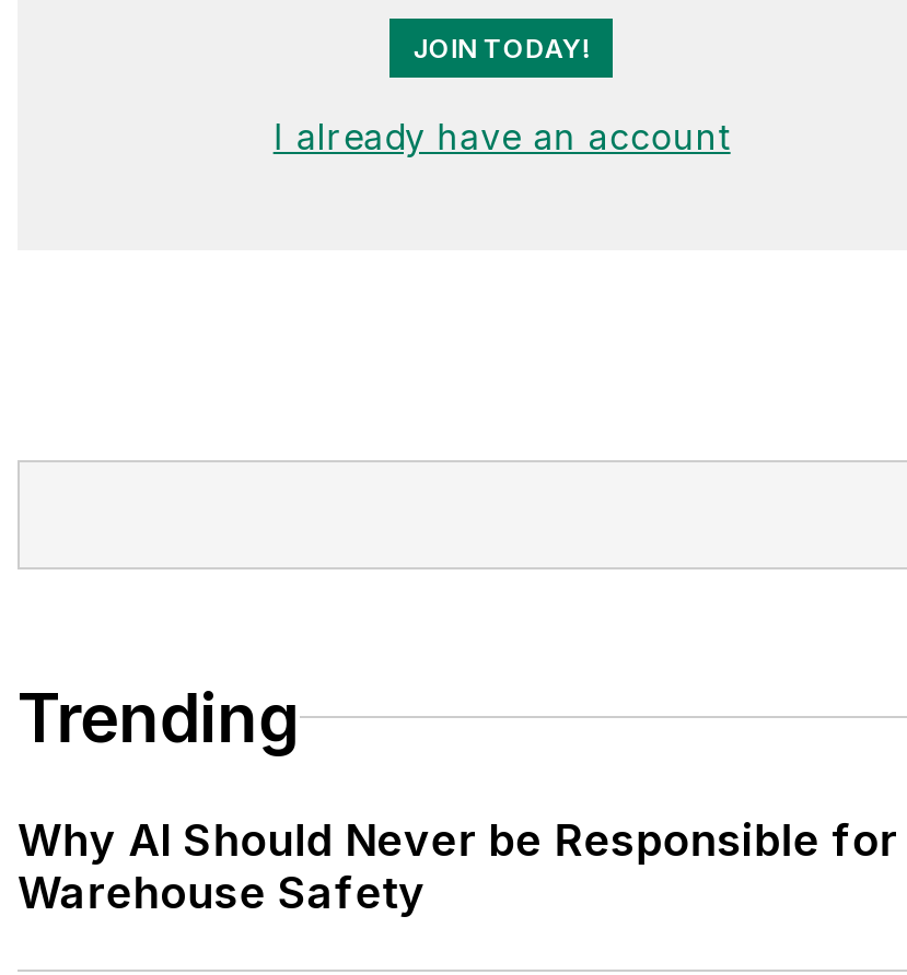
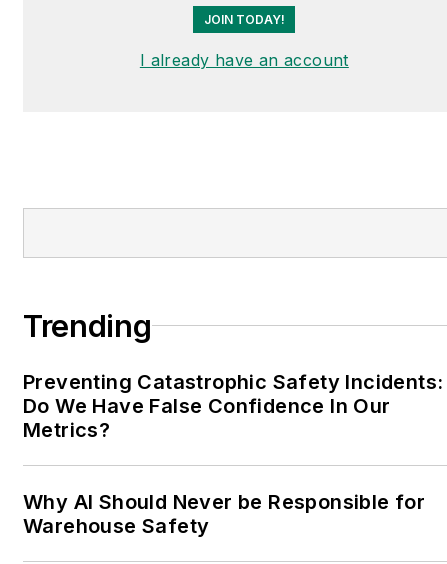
+ Preventing Catastrophic Safety Incidents:
+ Do We Have False Confidence In Our
+ Metrics?
